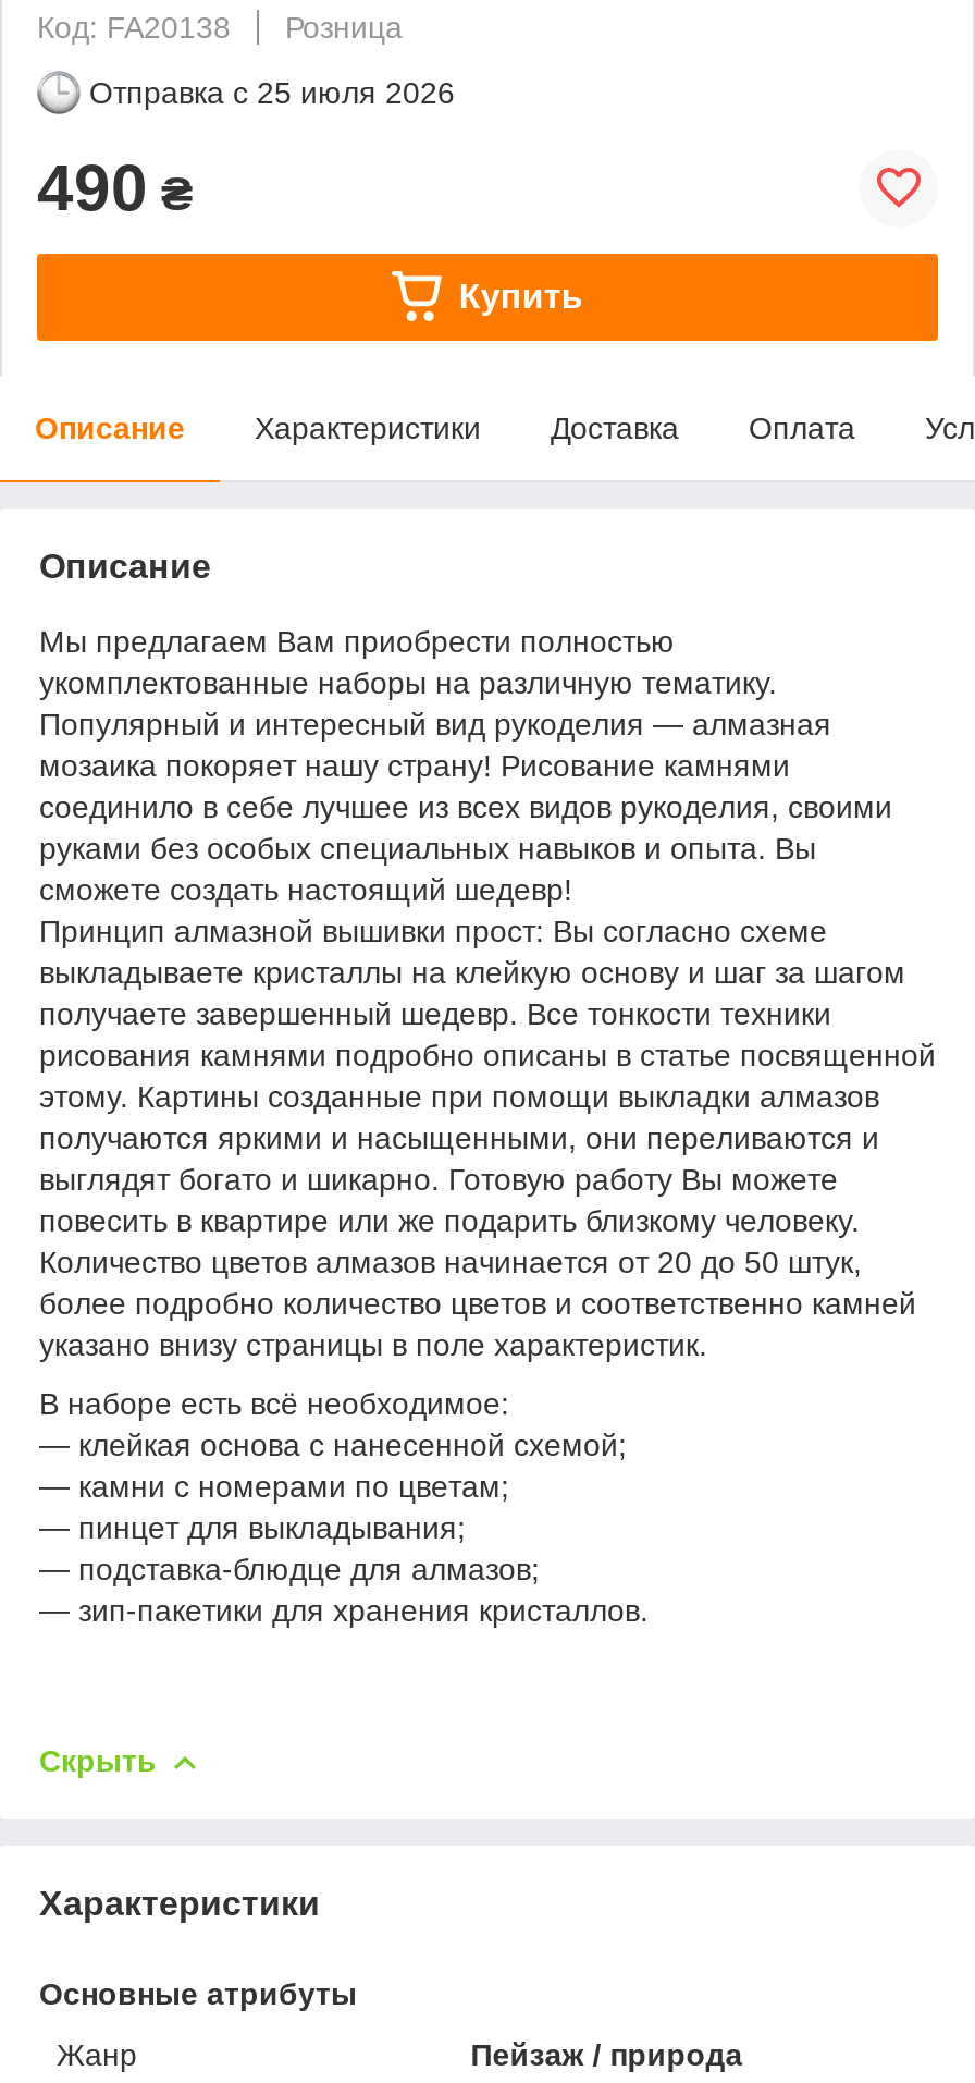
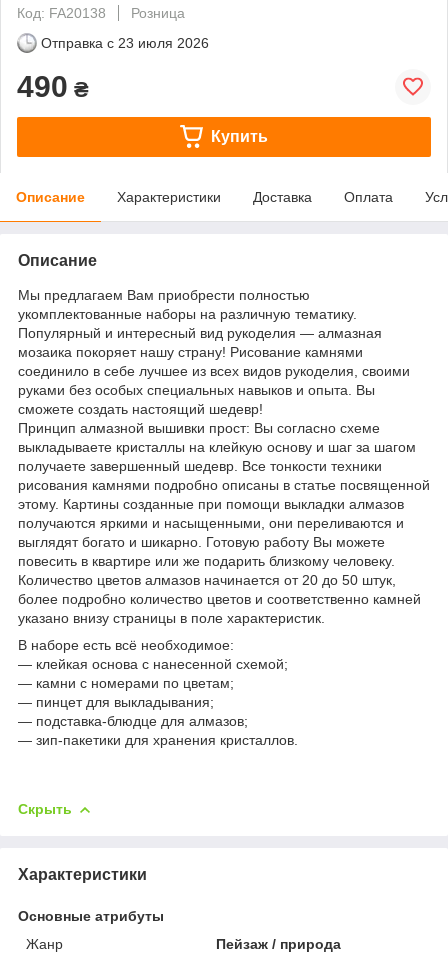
- Отправка с 25 июля 2026
+ Отправка с 23 июля 2026
